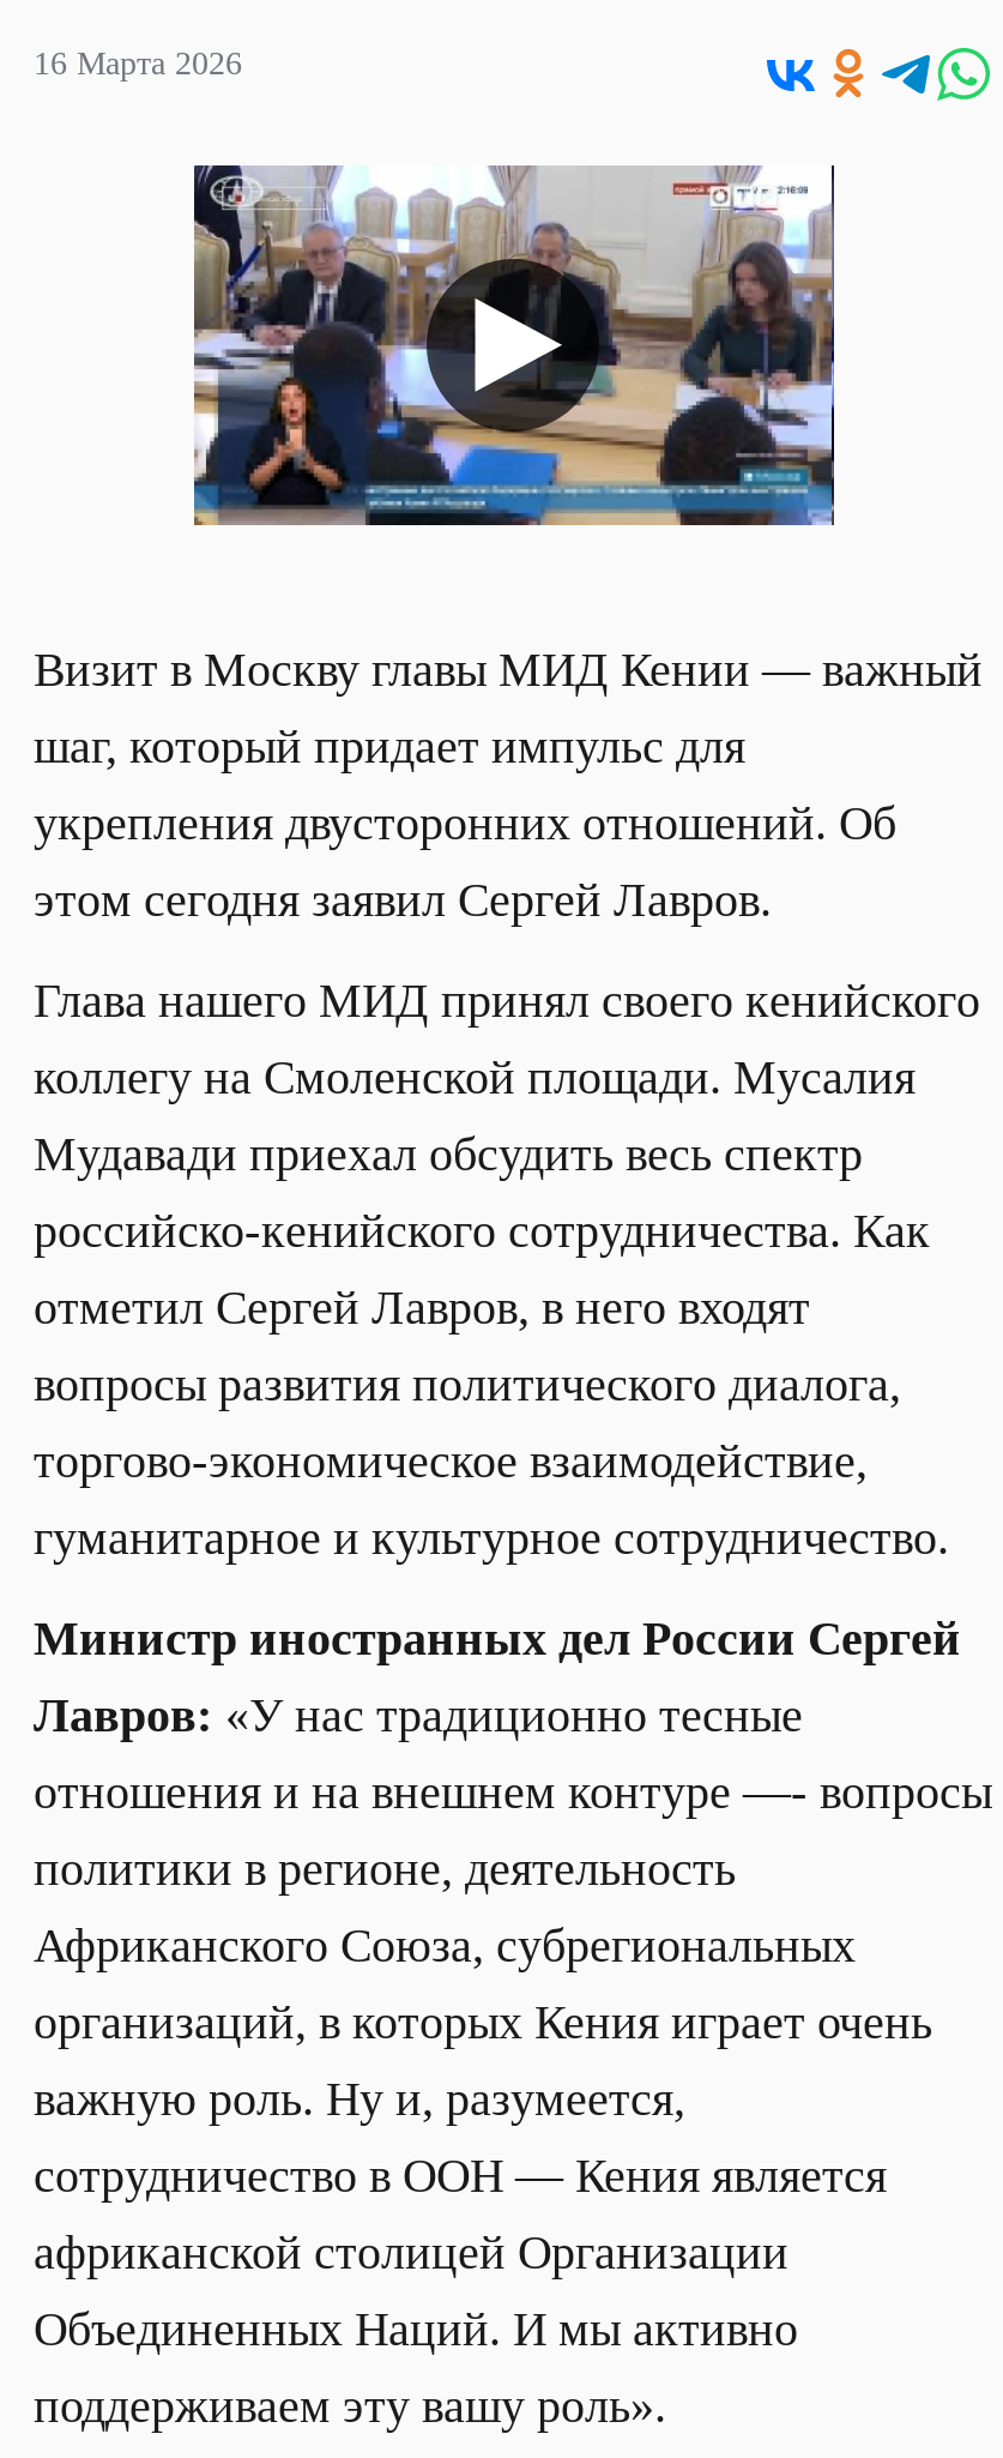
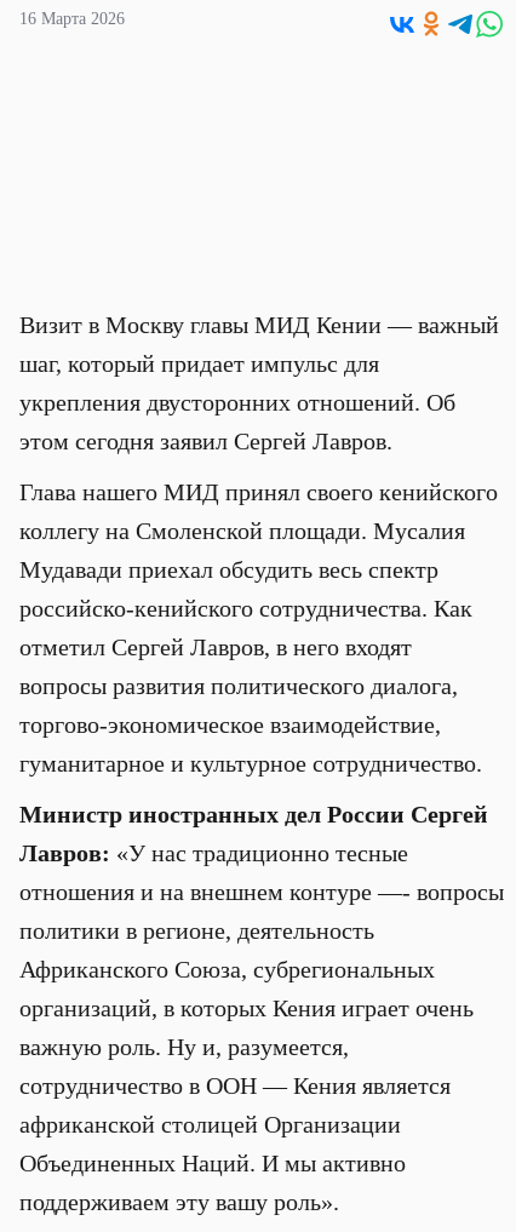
- [image]
